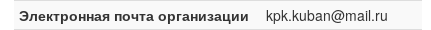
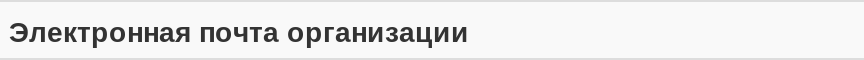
- kpk.kuban@mail.ru
